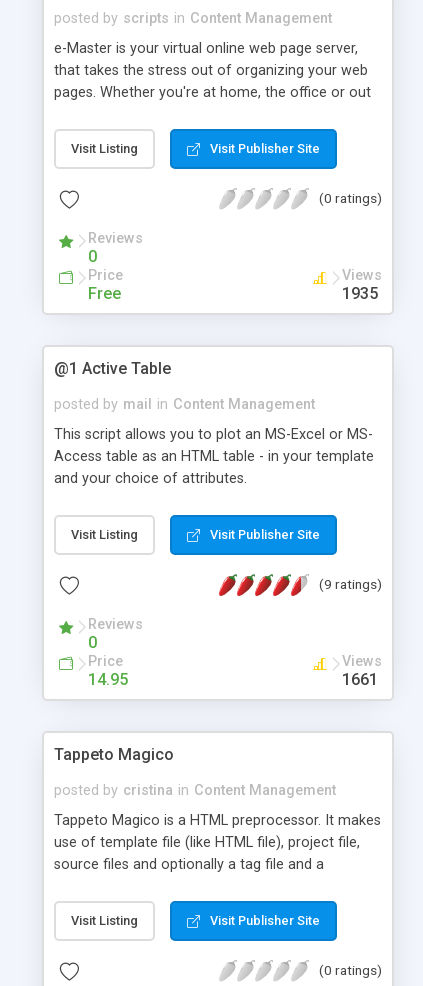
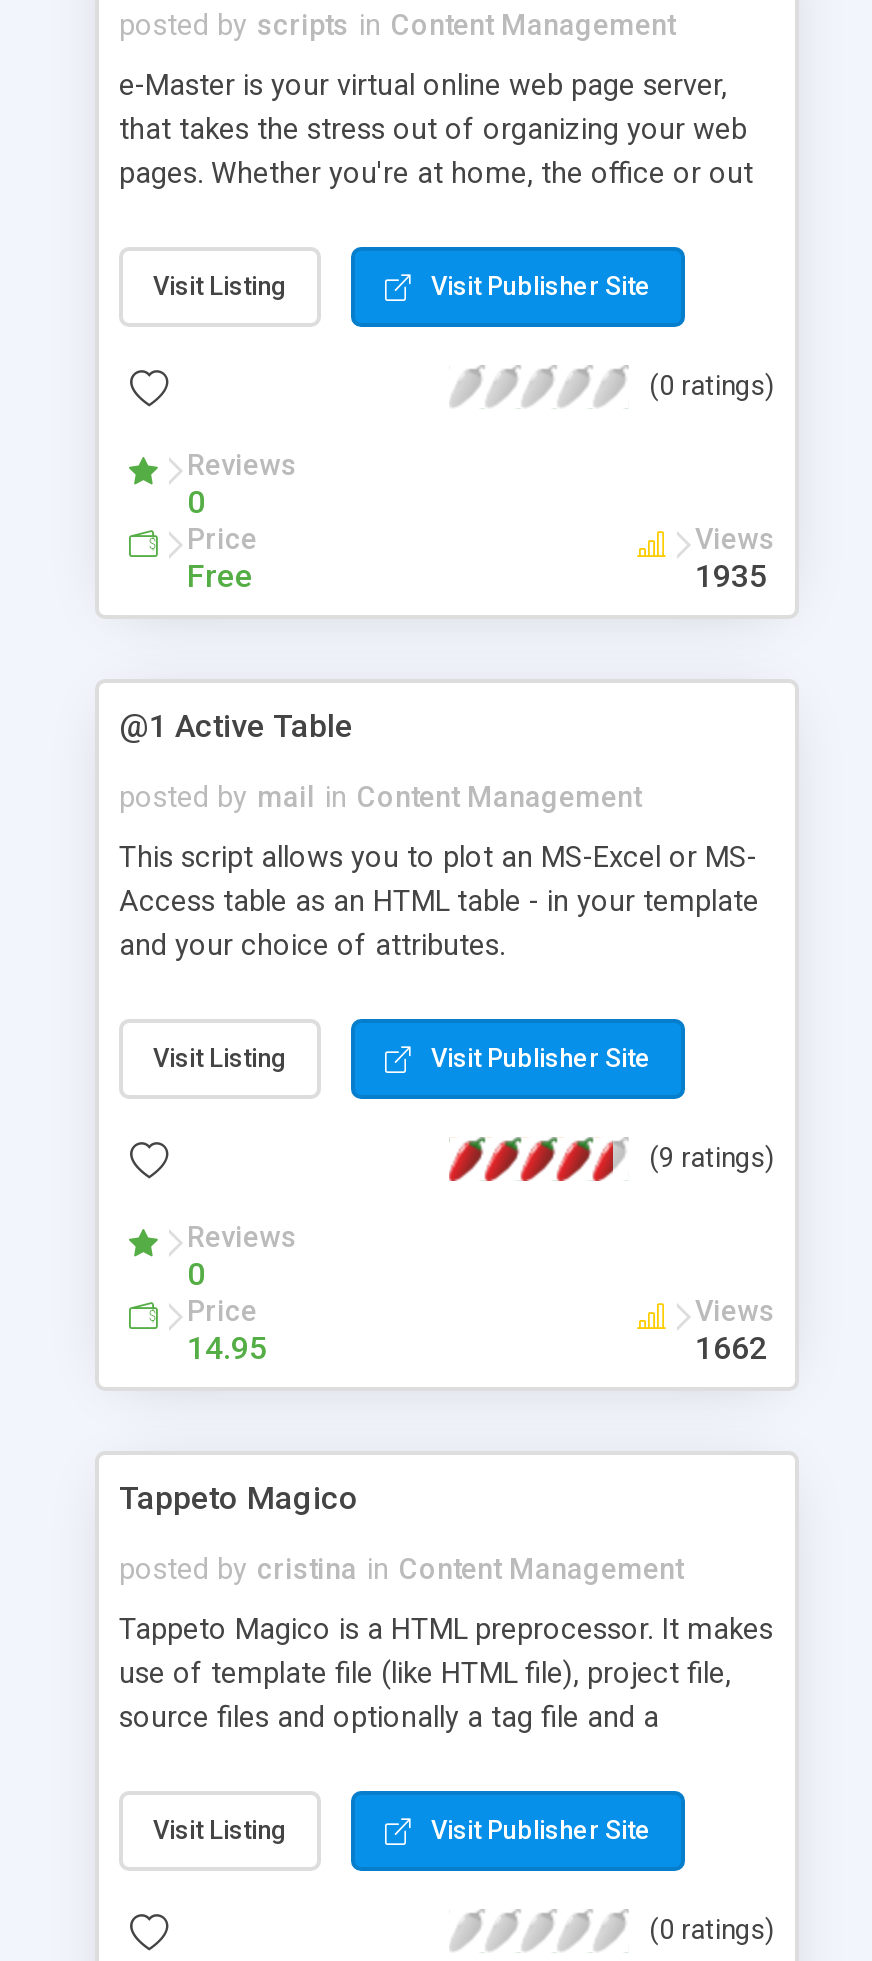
- 1661
+ 1662
